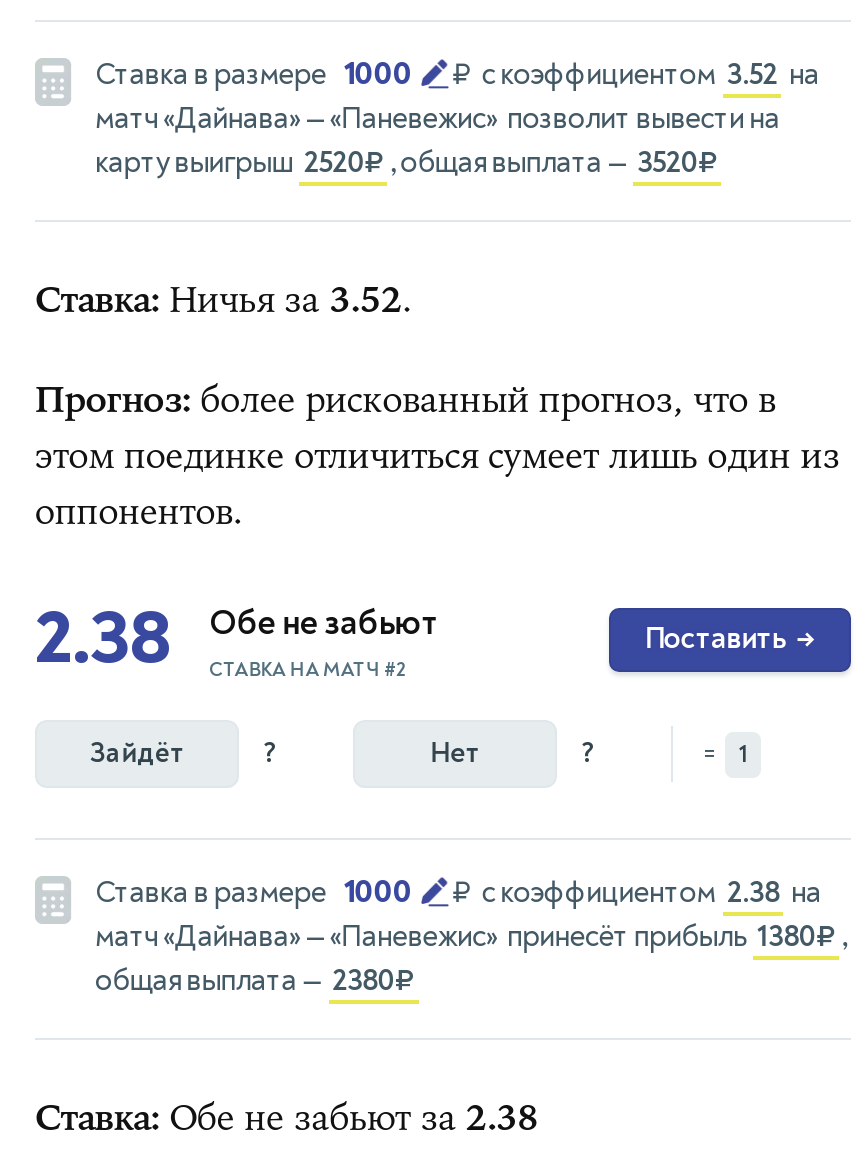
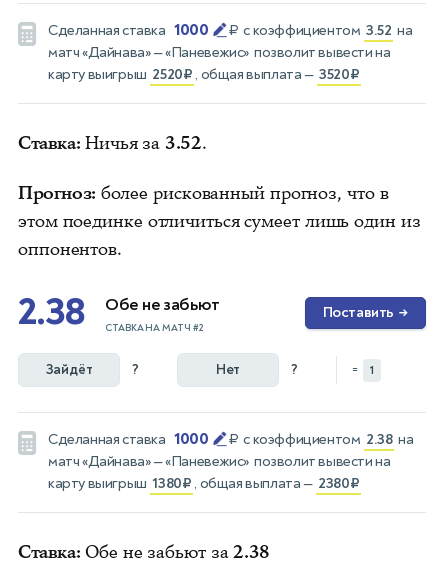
- Ставка в размере 1000
+ Сделанная ставка 1000

- Ставка в размере 1000
+ Сделанная ставка 1000

- матч «Дайнава» — «Паневежис» принесёт прибыль 1380₽ ,
- общая выплата — 2380₽
+ матч «Дайнава» — «Паневежис» позволит вывести на
+ карту выигрыш 1380₽ , общая выплата — 2380₽
